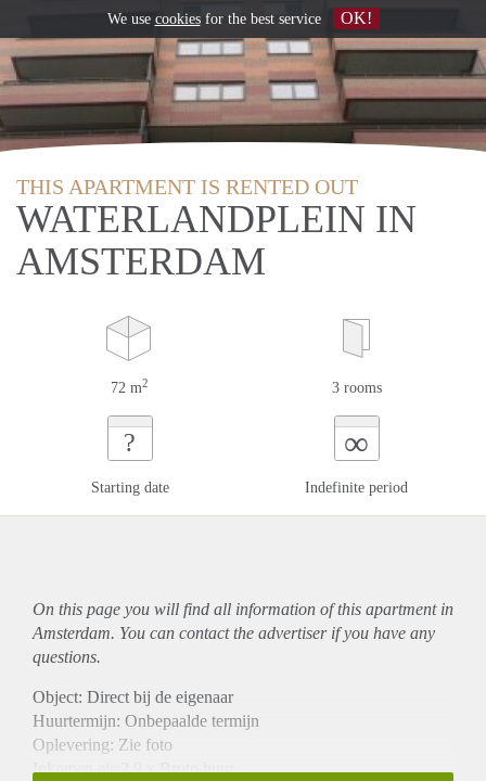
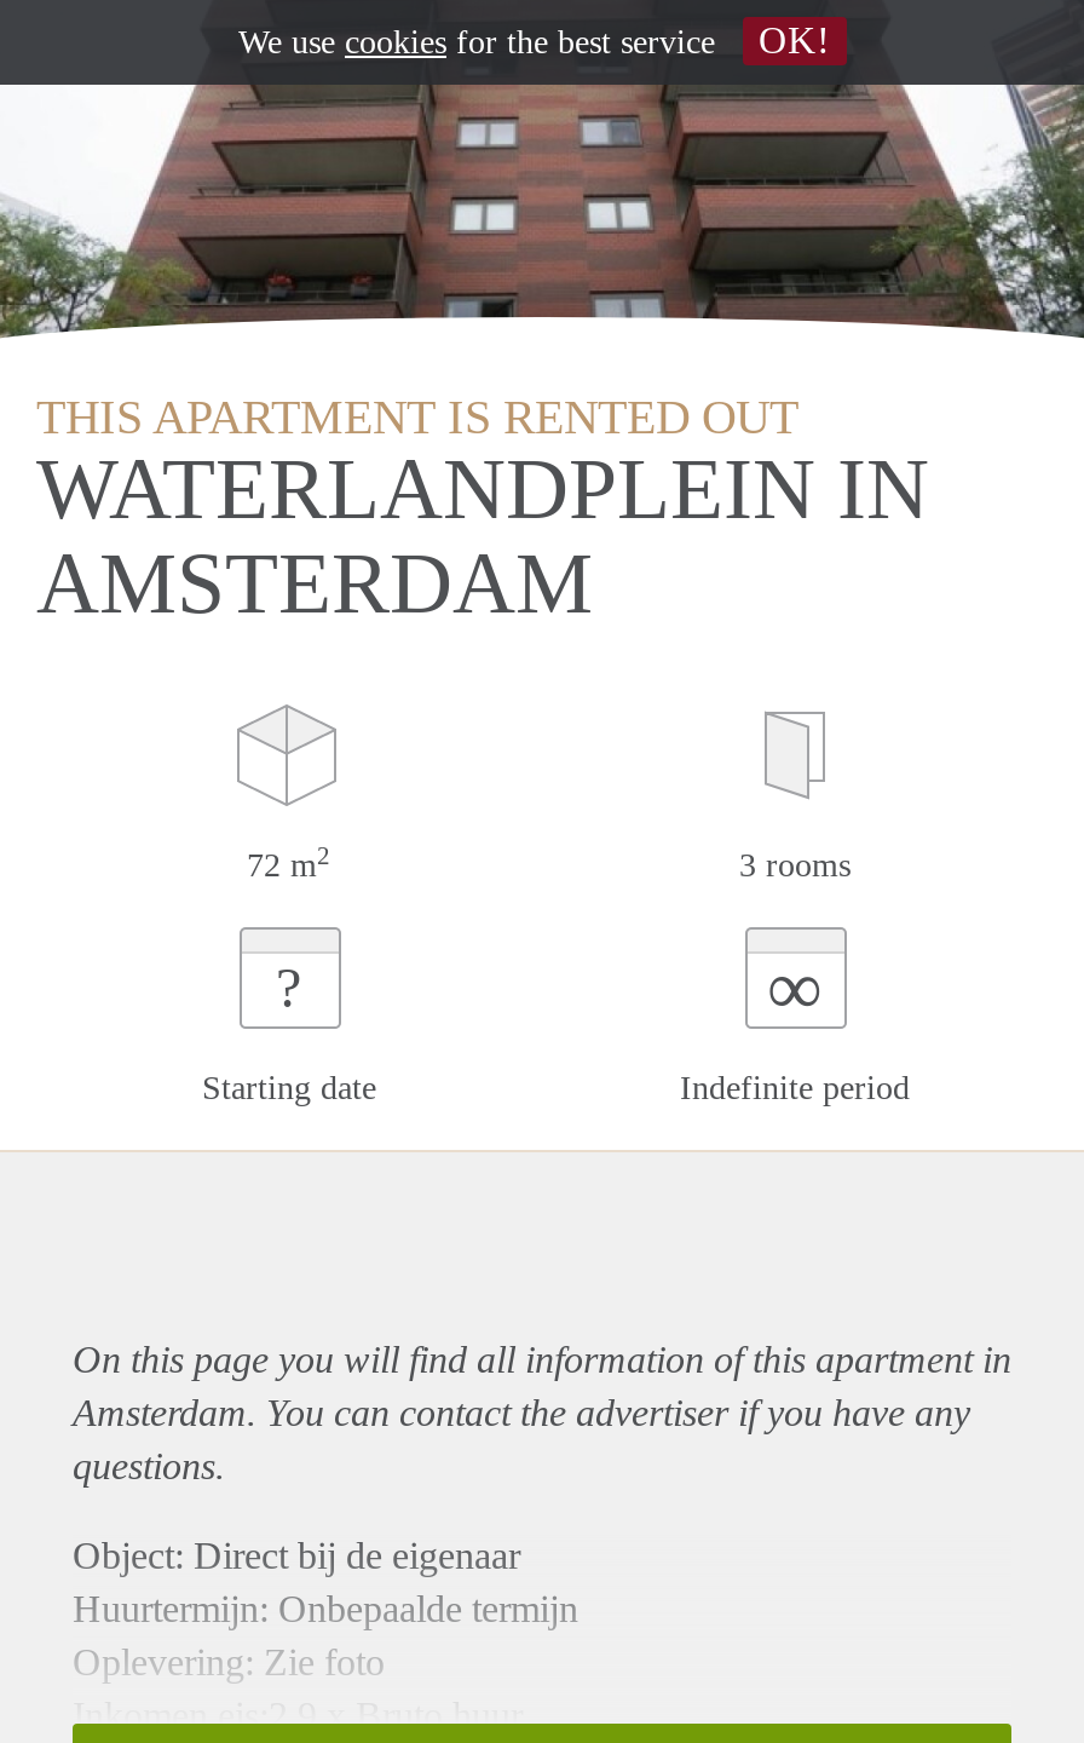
- [image]
+ [image]
